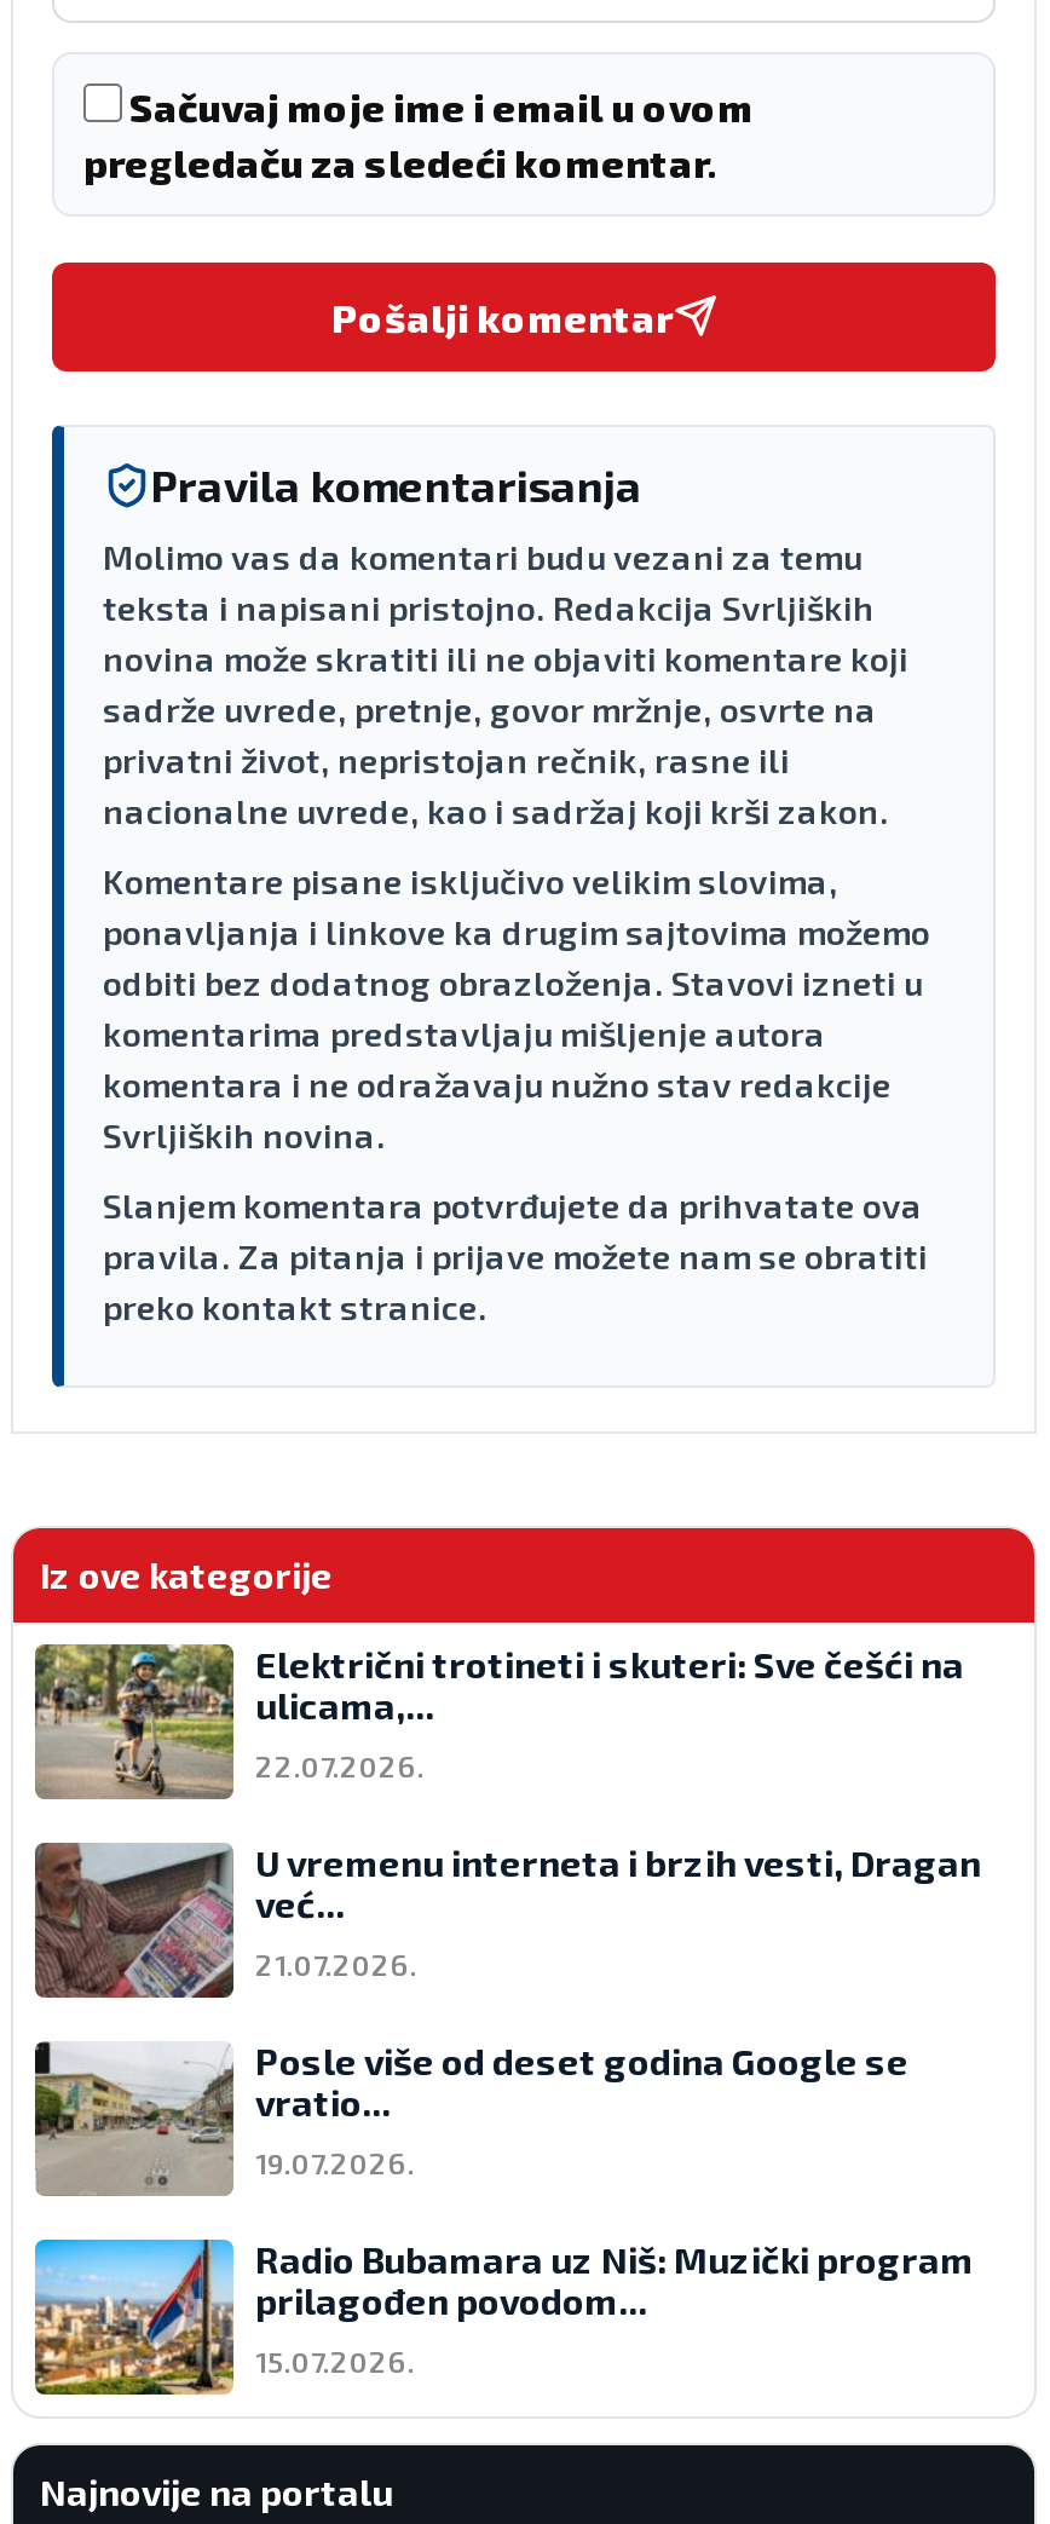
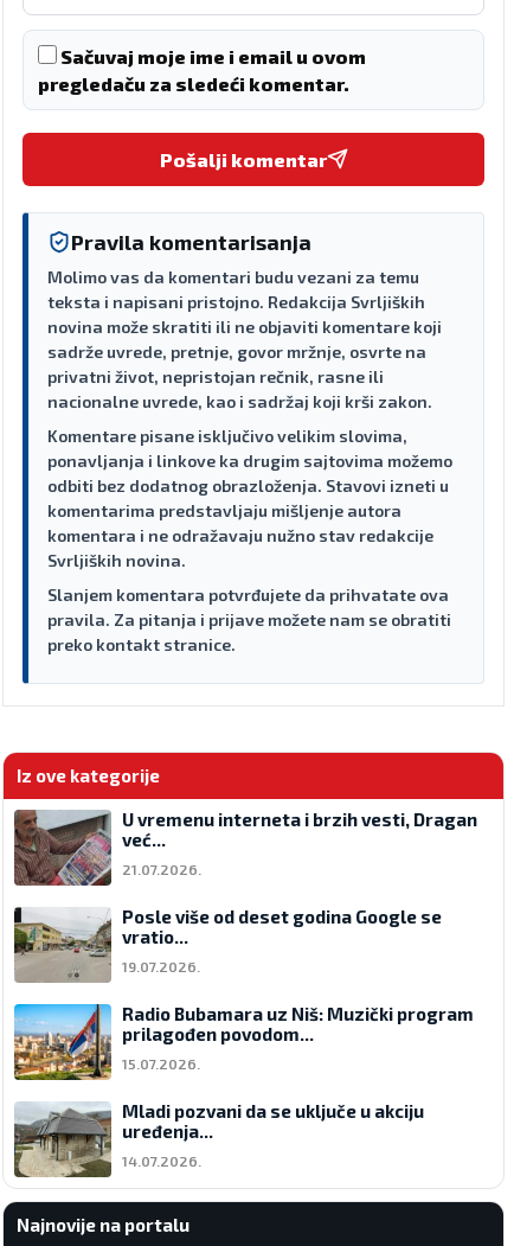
- [image]
- Električni trotineti i skuteri: Sve češći na
- ulicama,...
- 22.07.2026.

moved up: [image] | U vremenu interneta i brzih vesti, Dragan | već... | ... | prilagođen povodom... | 15.07.2026.

+ [image]
+ Mladi pozvani da se uključe u akciju
+ uređenja...
+ 14.07.2026.
